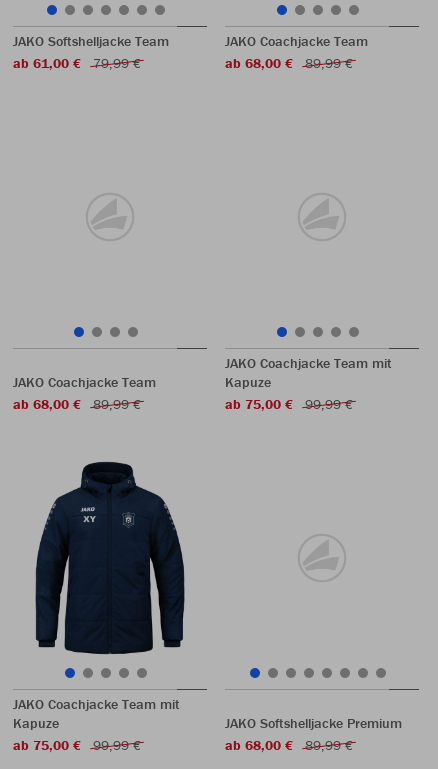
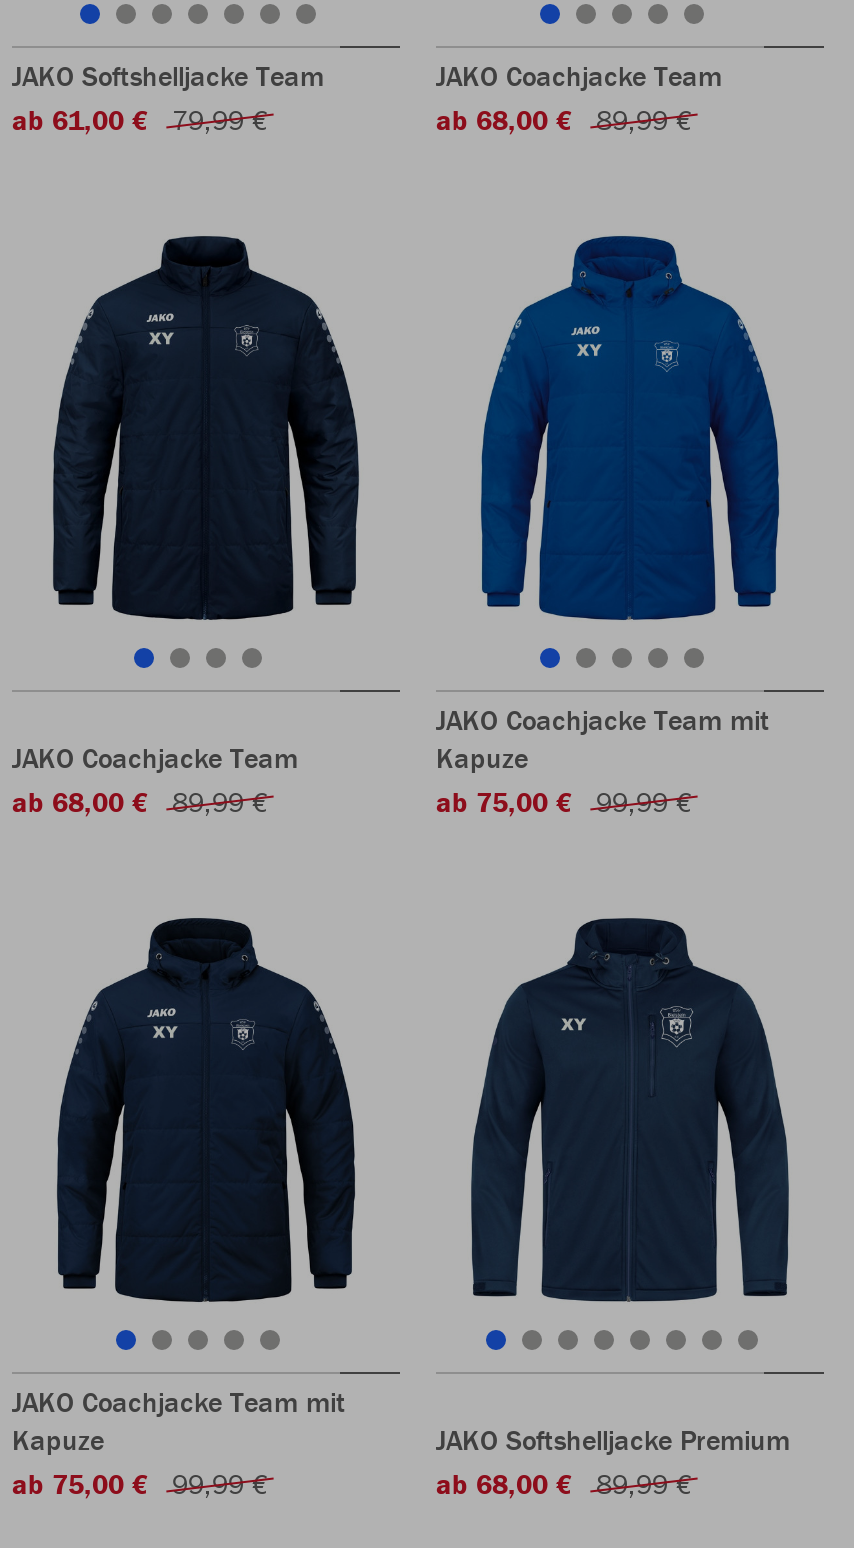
+ [image]

+ [image]

+ [image]
